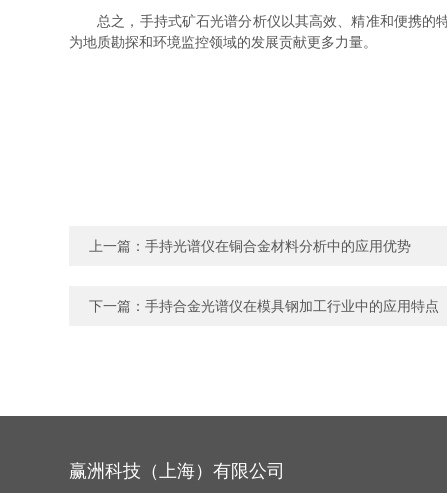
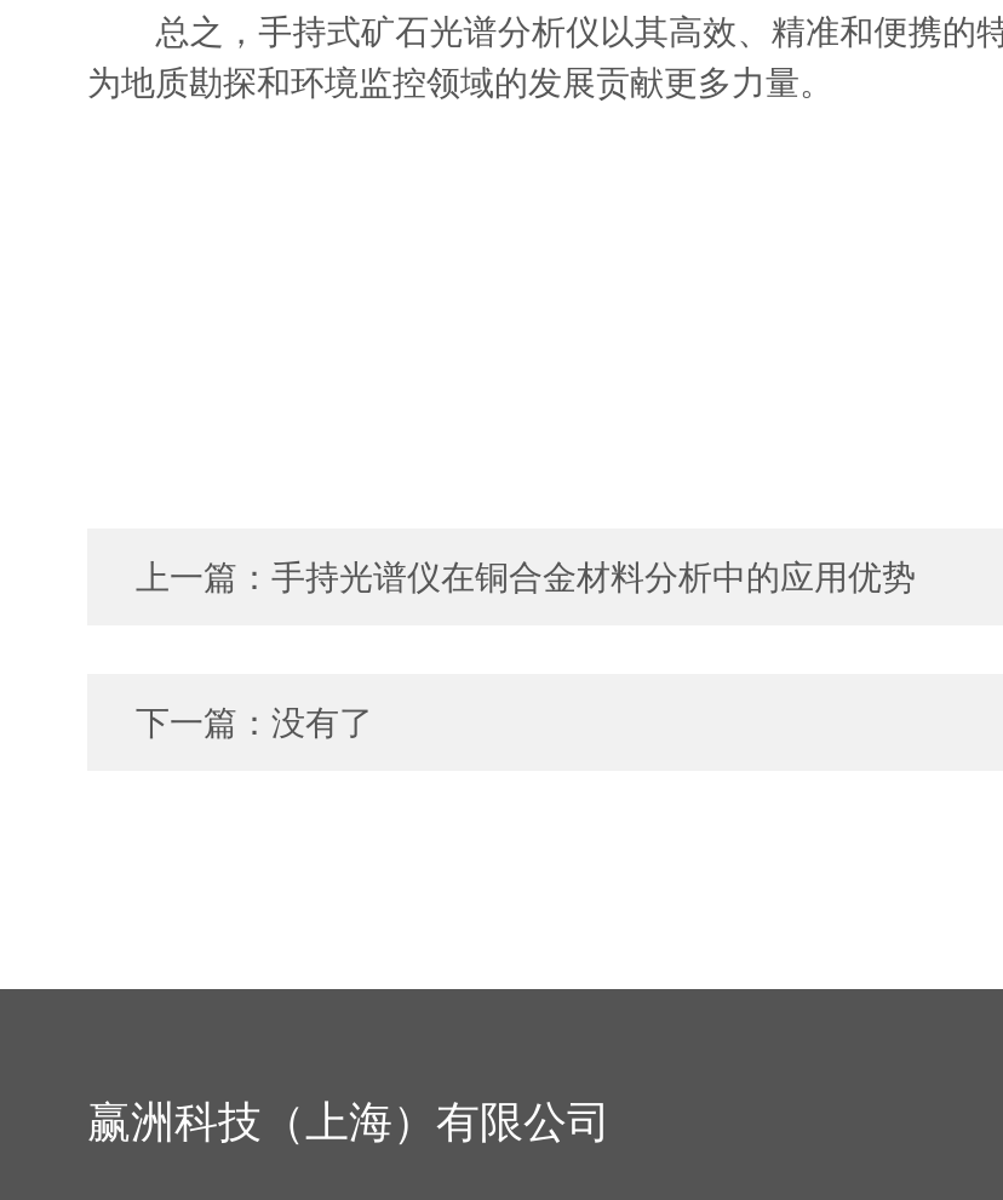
- 下一篇：手持合金光谱仪在模具钢加工行业中的应用特点
+ 下一篇：没有了
